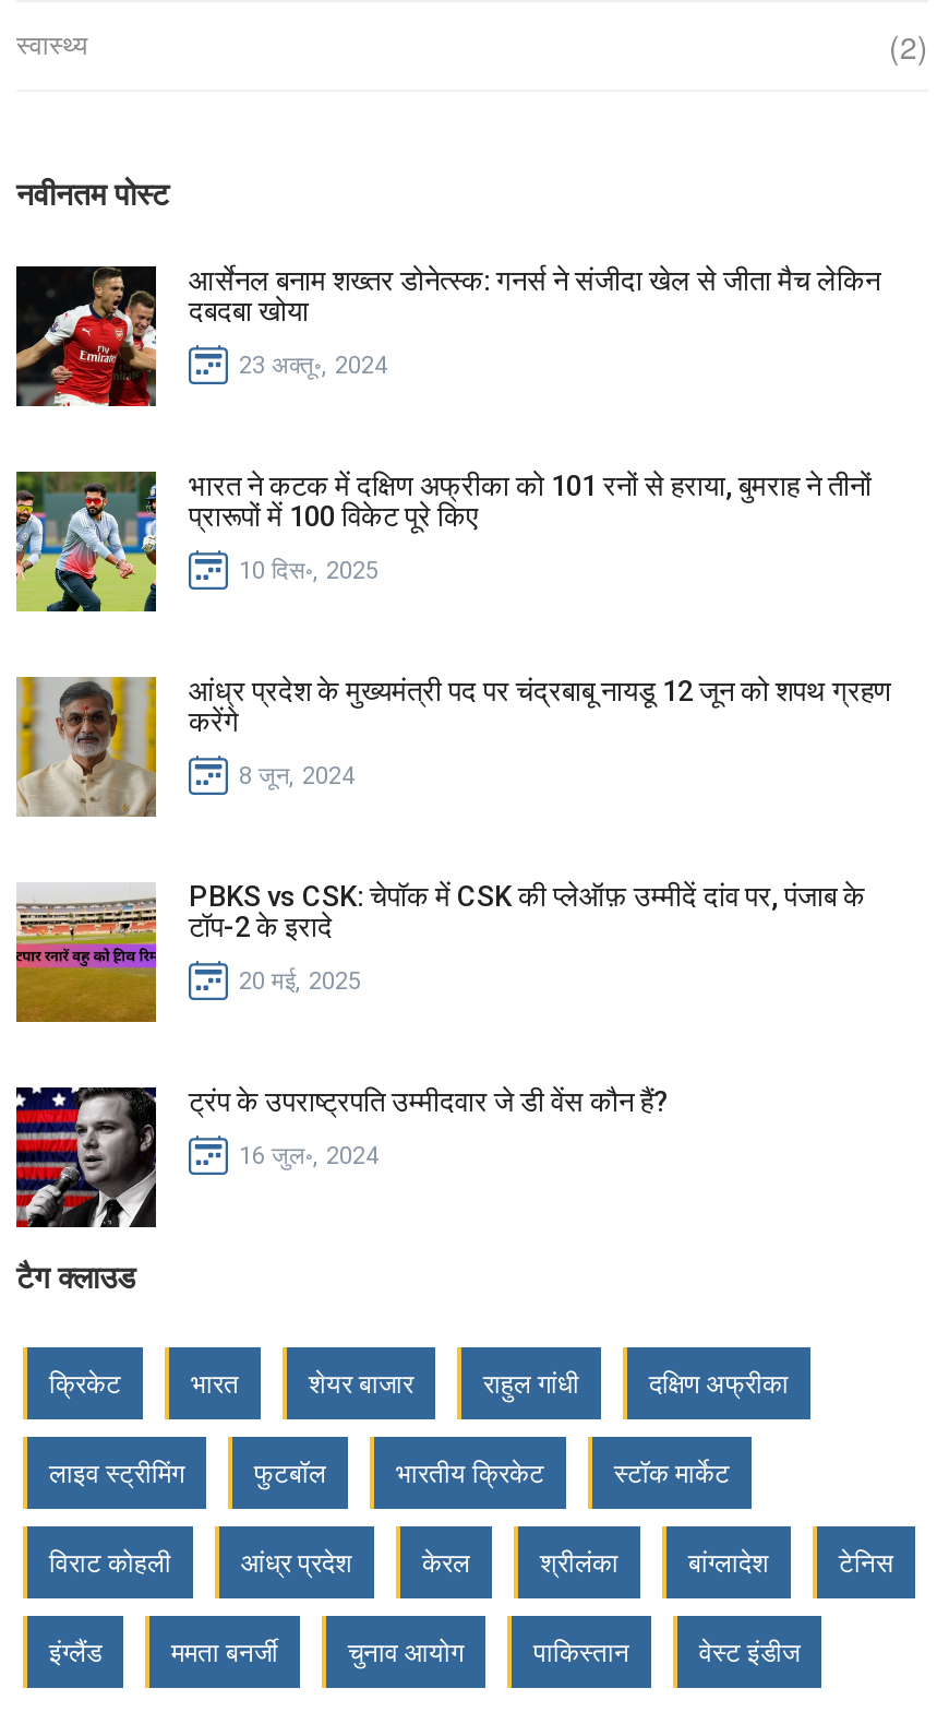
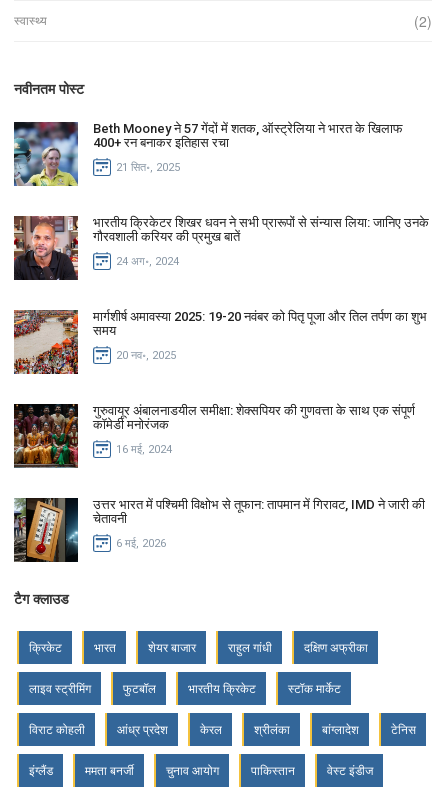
- [image]
- आर्सेनल बनाम शख्तर डोनेत्स्क: गनर्स ने संजीदा खेल से जीता मैच लेकिन
- दबदबा खोया
+ [image]
+ Beth Mooney ने 57 गेंदों में शतक, ऑस्ट्रेलिया ने भारत के खिलाफ
+ 400+ रन बनाकर इतिहास रचा

- 23 अक्तू॰, 2024
+ 21 सित॰, 2025

- [image]
- भारत ने कटक में दक्षिण अफ्रीका को 101 रनों से हराया, बुमराह ने तीनों
- प्रारूपों में 100 विकेट पूरे किए
+ [image]
+ भारतीय क्रिकेटर शिखर धवन ने सभी प्रारूपों से संन्यास लिया: जानिए उनके
+ गौरवशाली करियर की प्रमुख बातें

- 10 दिस॰, 2025
+ 24 अग॰, 2024

- [image]
- आंध्र प्रदेश के मुख्यमंत्री पद पर चंद्रबाबू नायडू 12 जून को शपथ ग्रहण
- करेंगे
+ [image]
+ मार्गशीर्ष अमावस्या 2025: 19-20 नवंबर को पितृ पूजा और तिल तर्पण का शुभ
+ समय

- 8 जून, 2024
+ 20 नव॰, 2025

- [image]
- PBKS vs CSK: चेपॉक में CSK की प्लेऑफ़ उम्मीदें दांव पर, पंजाब के
- टॉप-2 के इरादे
+ [image]
+ गुरुवायूर अंबालनाडयील समीक्षा: शेक्सपियर की गुणवत्ता के साथ एक संपूर्ण
+ कॉमेडी मनोरंजक

- 20 मई, 2025
+ 16 मई, 2024

- [image]
- ट्रंप के उपराष्ट्रपति उम्मीदवार जे डी वेंस कौन हैं?
+ [image]
+ उत्तर भारत में पश्चिमी विक्षोभ से तूफान: तापमान में गिरावट, IMD ने जारी की
+ चेतावनी

- 16 जुल॰, 2024
+ 6 मई, 2026
